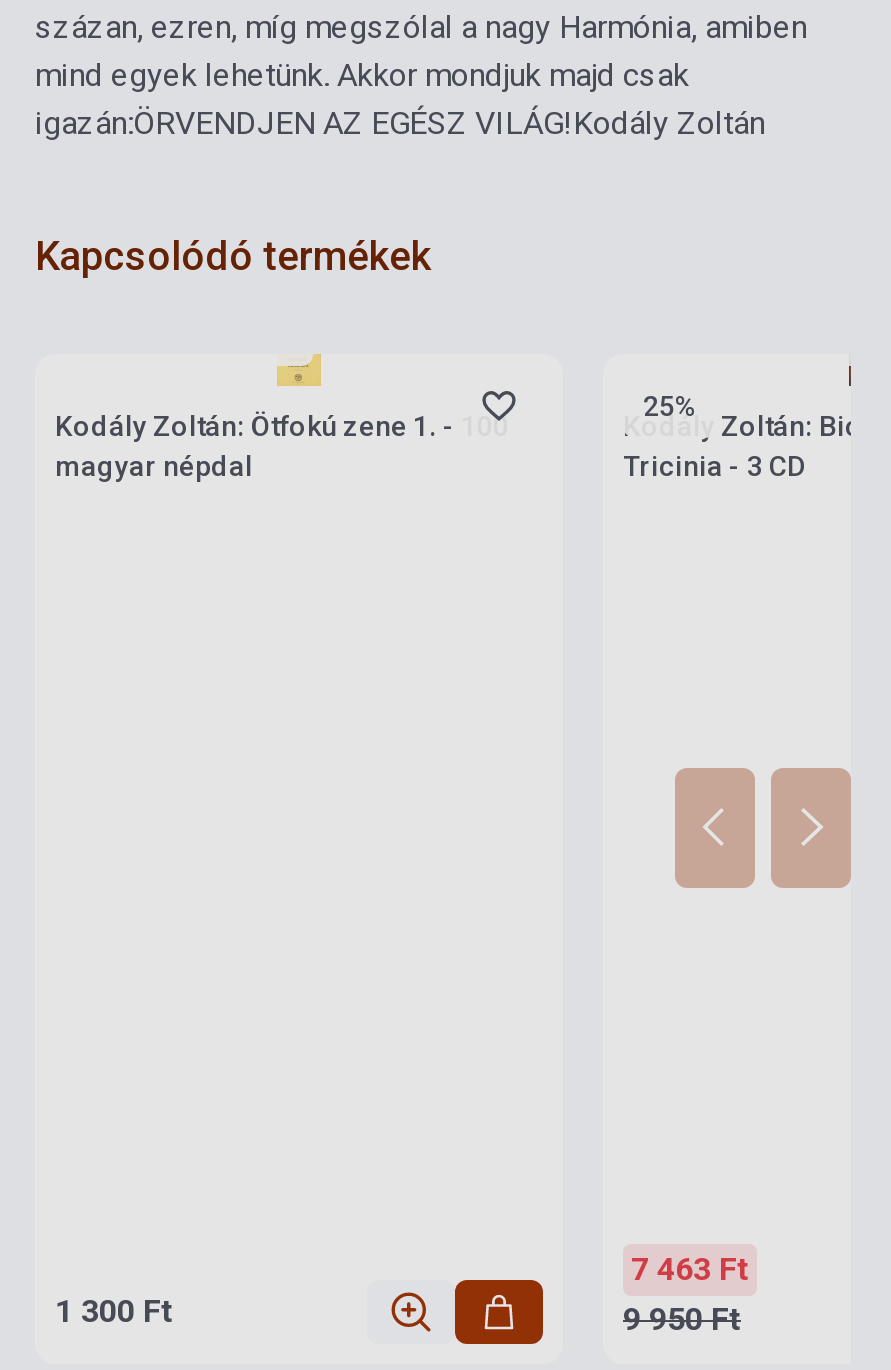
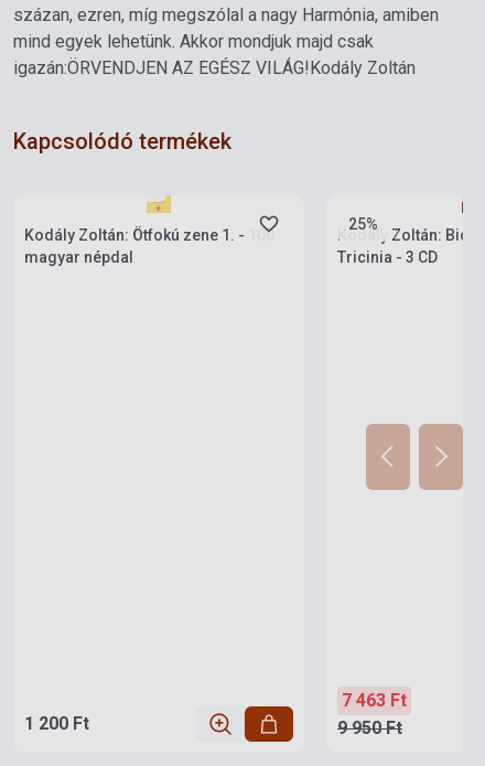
- 1 300 Ft
+ 1 200 Ft
